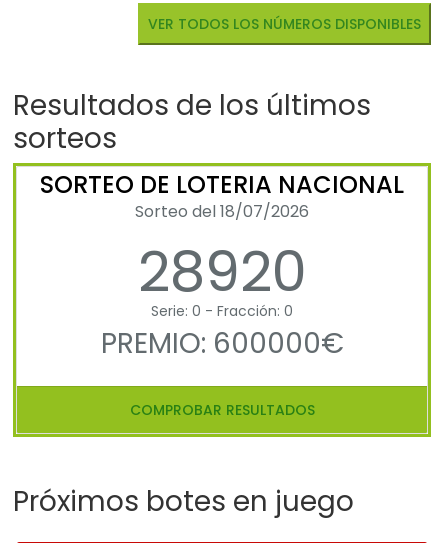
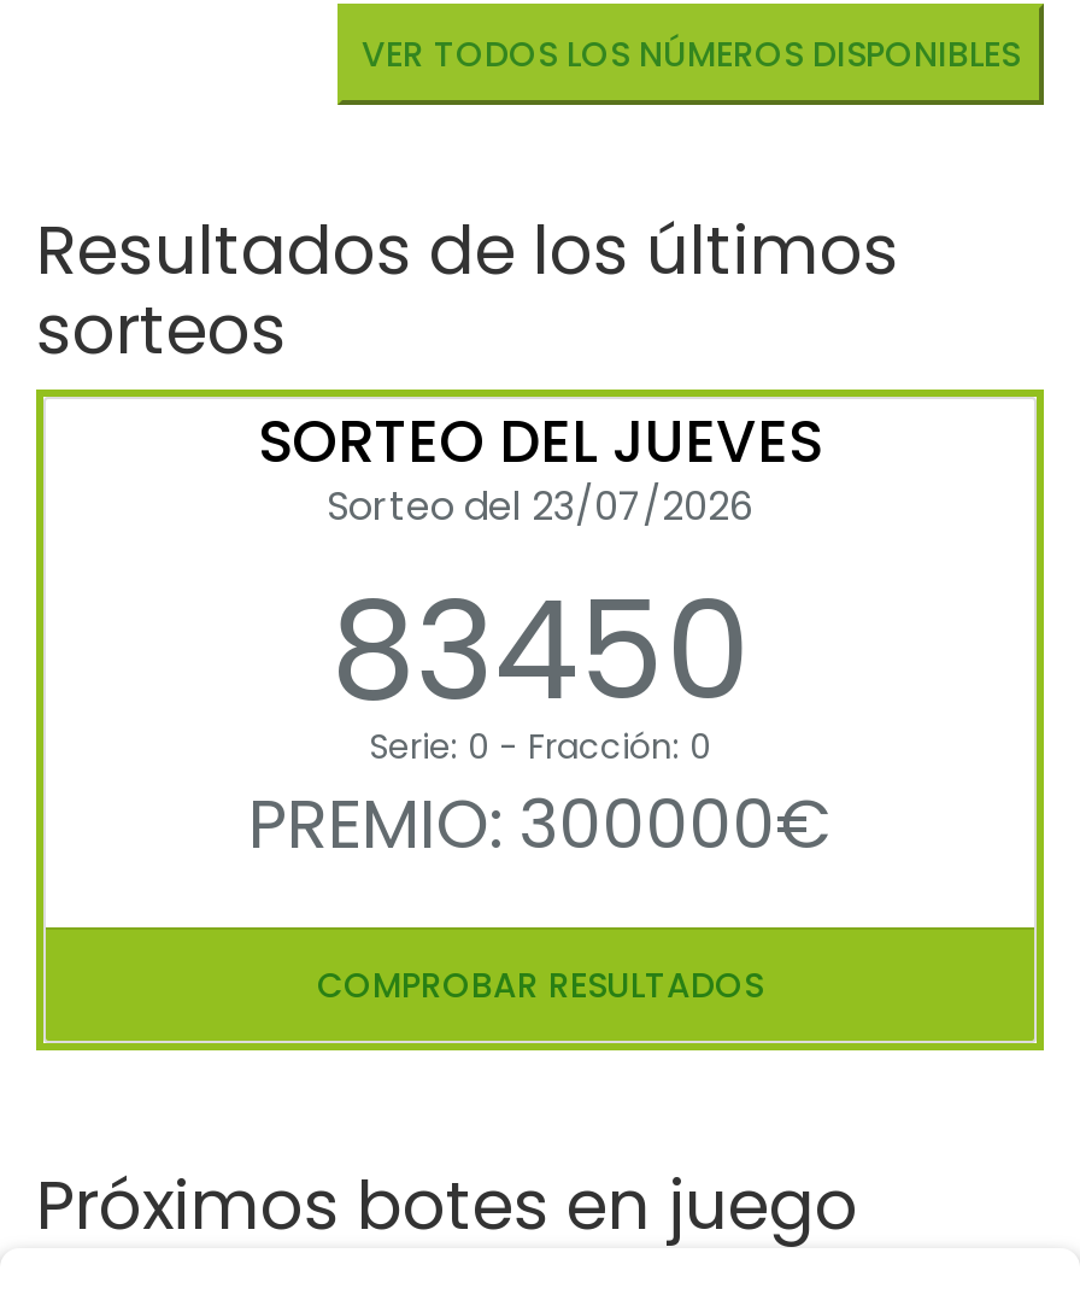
- SORTEO DE LOTERIA NACIONAL
- Sorteo del 18/07/2026
- 28920
+ SORTEO DEL JUEVES
+ Sorteo del 23/07/2026
+ 83450

- PREMIO: 600000€
+ PREMIO: 300000€
